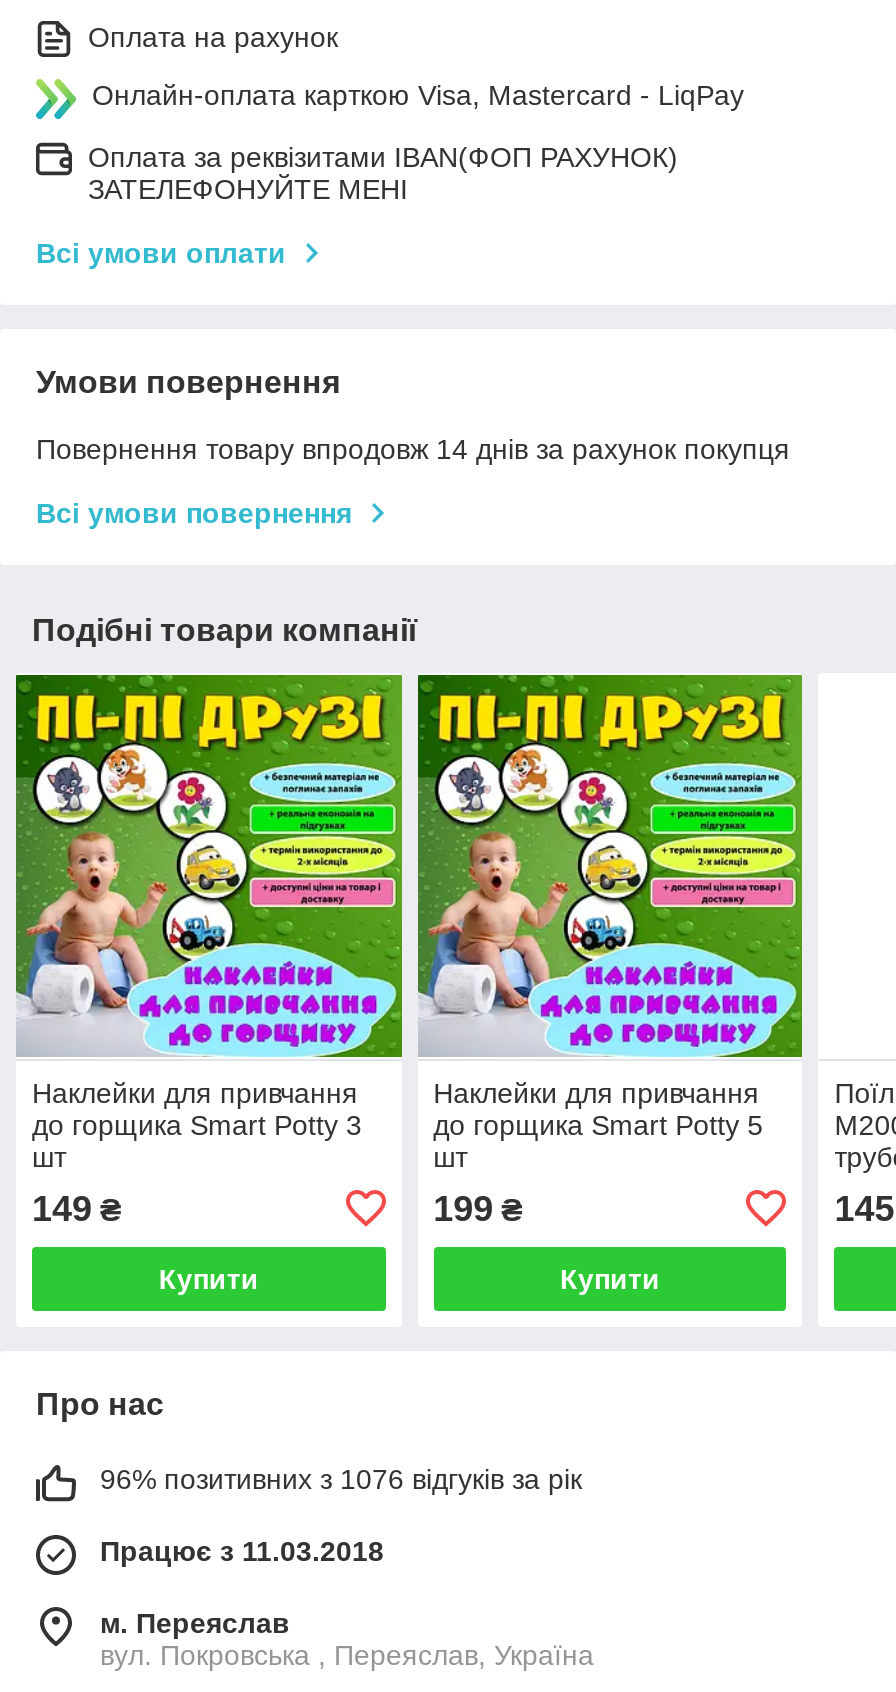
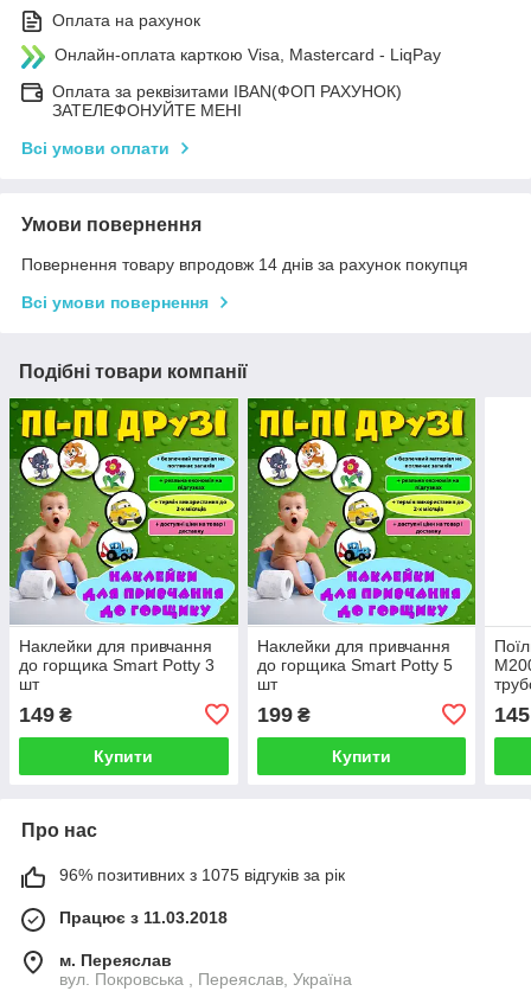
- 96% позитивних з 1076 відгуків за рік
+ 96% позитивних з 1075 відгуків за рік
